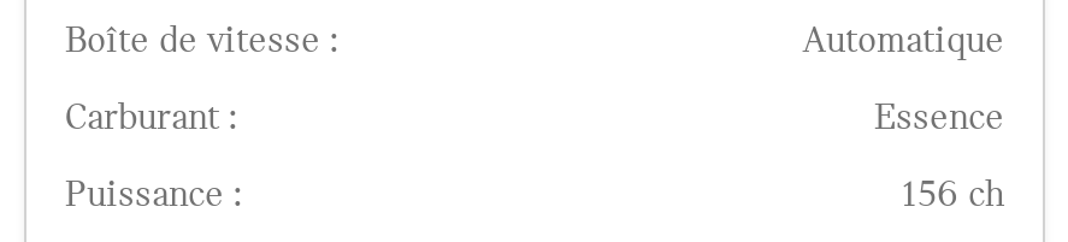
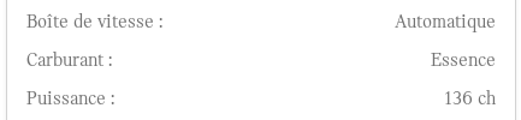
- 156 ch
+ 136 ch
